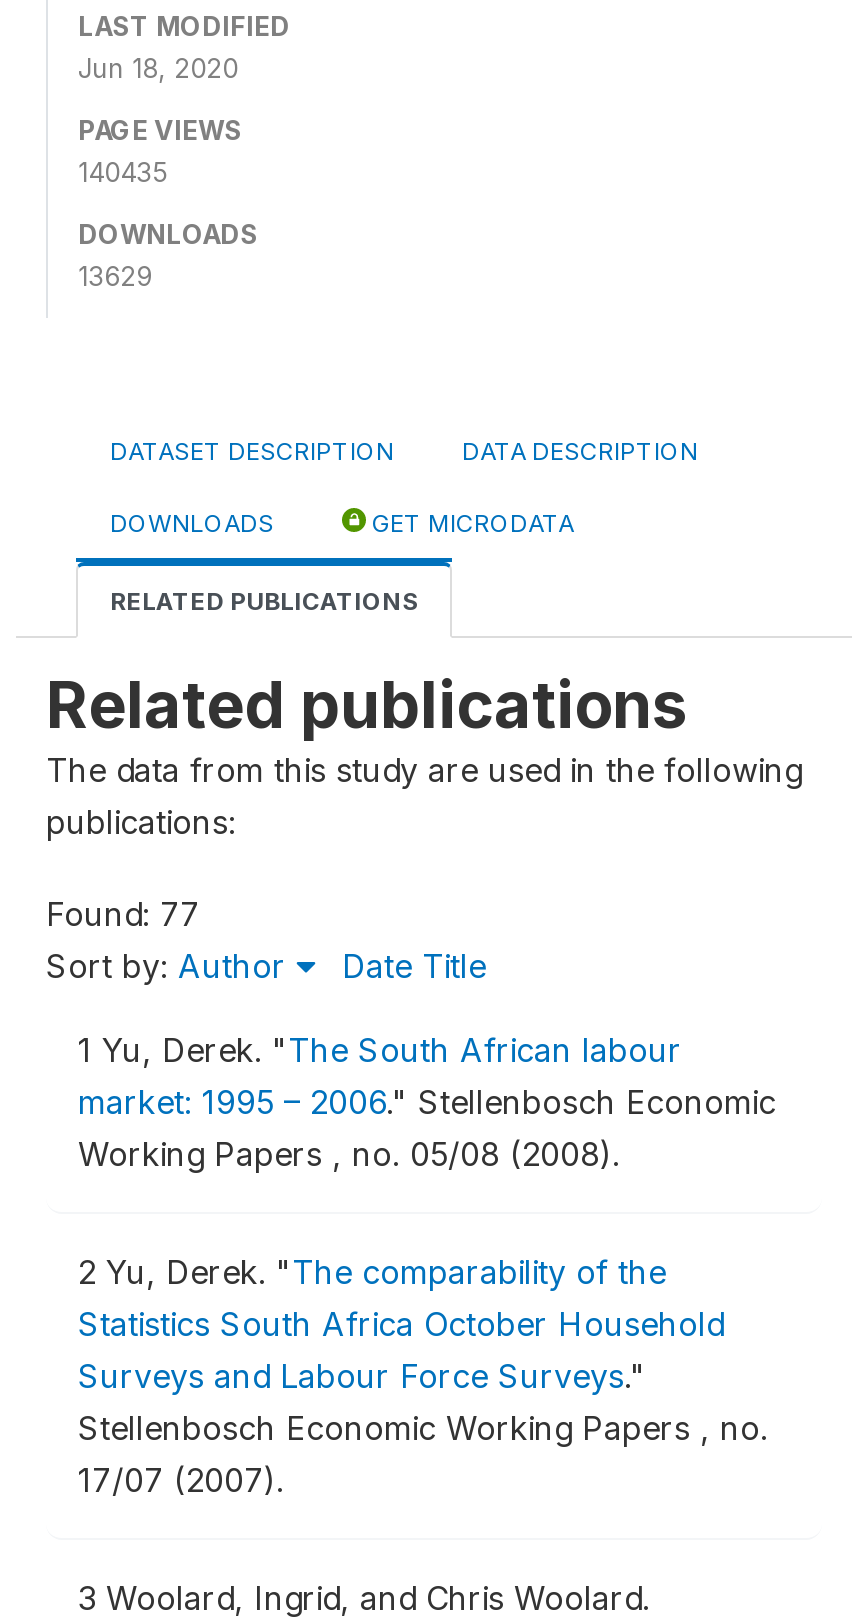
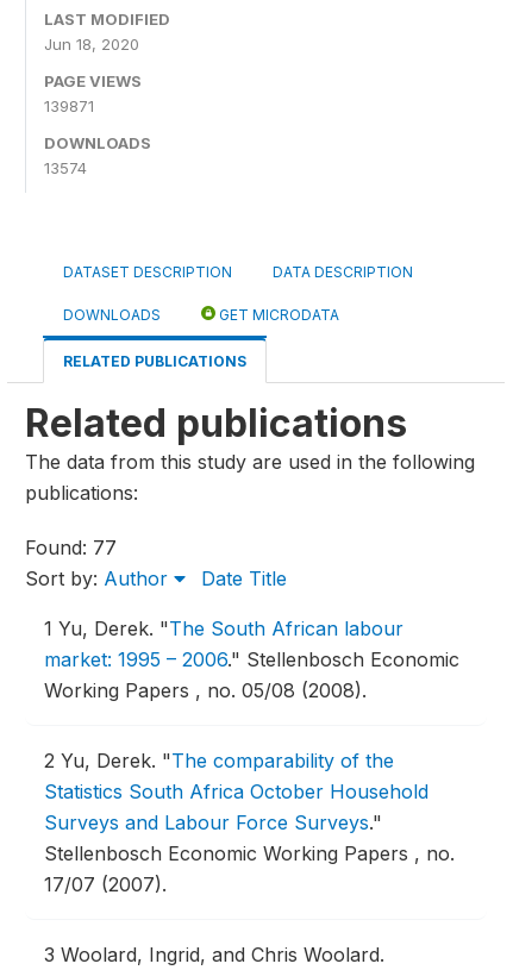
- 140435
+ 139871

- 13629
+ 13574
